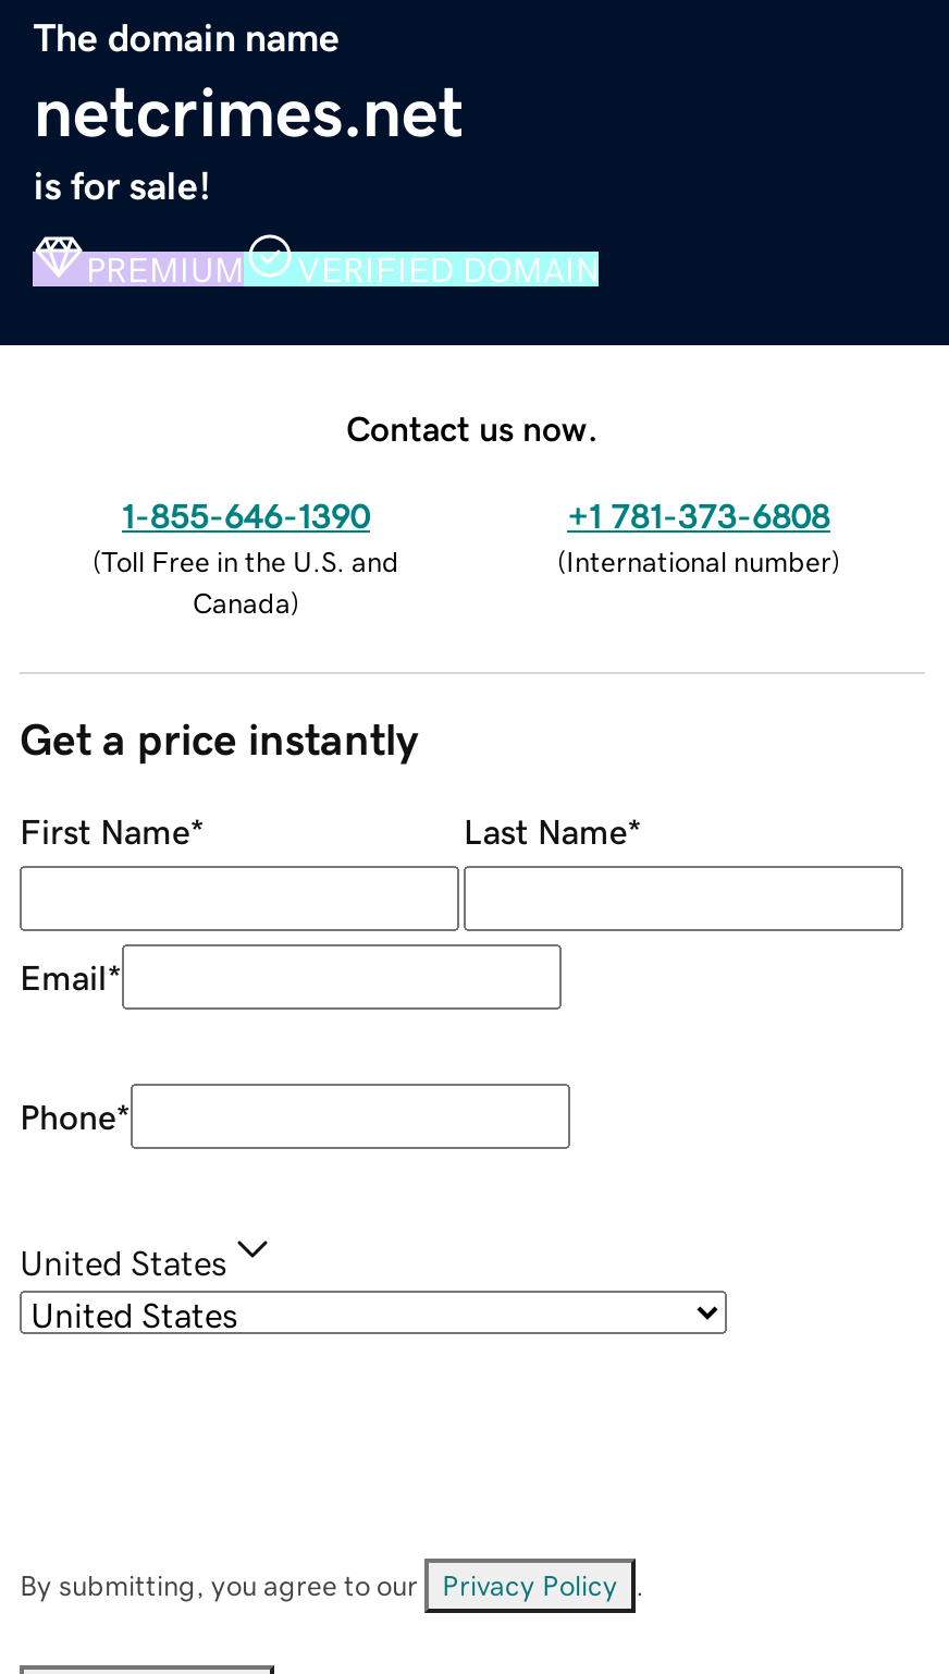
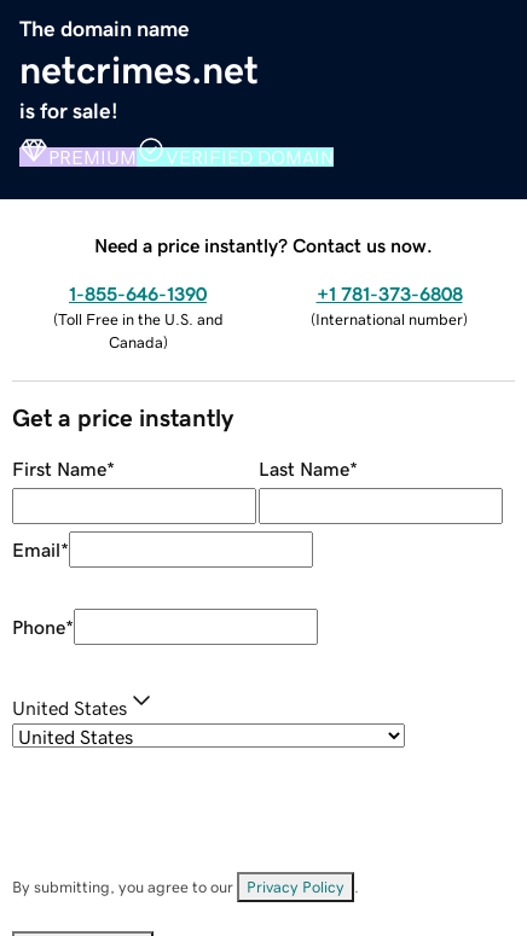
- Contact us now.
+ Need a price instantly? Contact us now.
